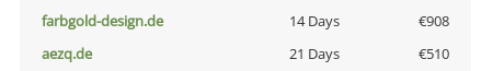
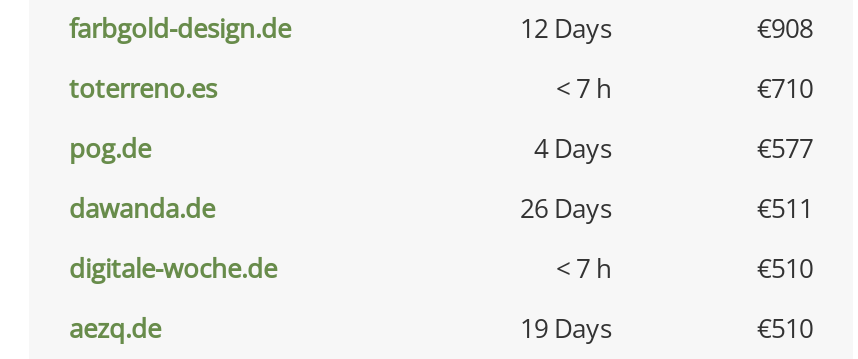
- 14 Days
+ 12 Days

+ toterreno.es
+ < 7 h
+ €710
+ pog.de
+ 4 Days
+ €577
+ dawanda.de
+ 26 Days
+ €511
+ digitale-woche.de
+ < 7 h
+ €510

- 21 Days
+ 19 Days
